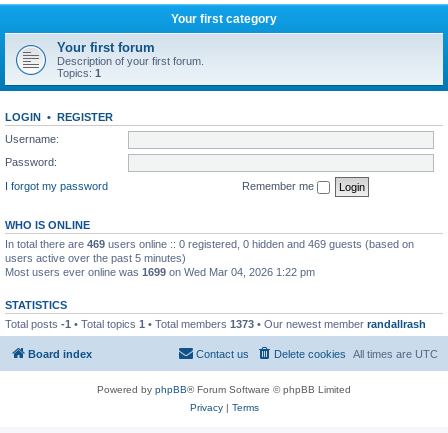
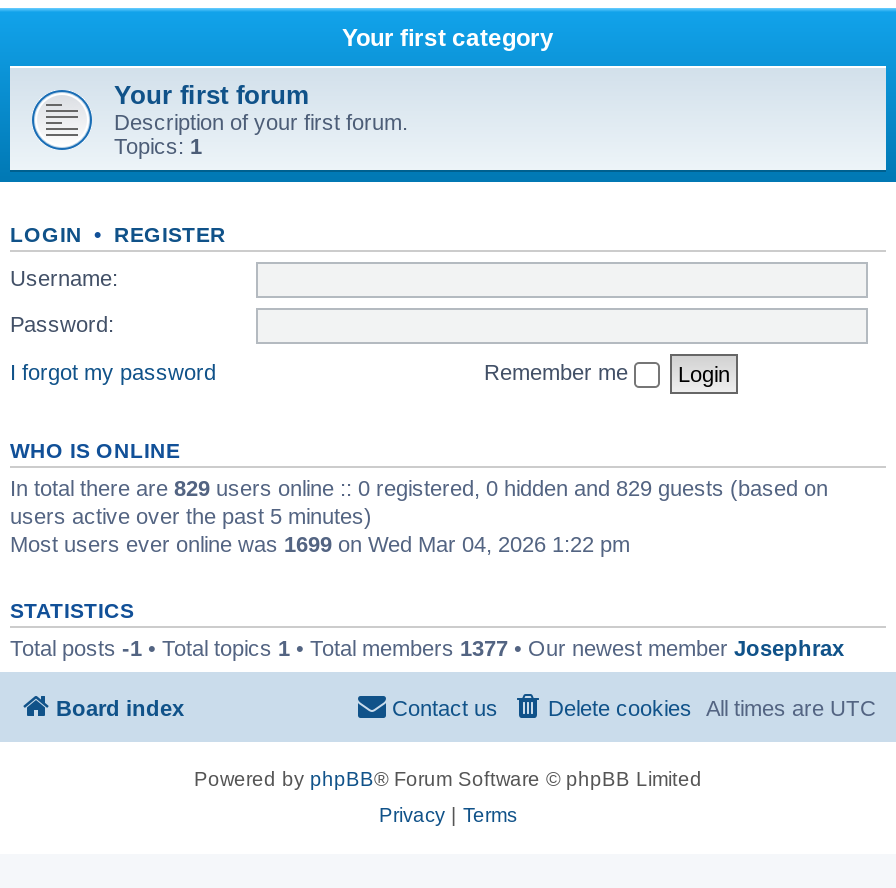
- In total there are 469 users online :: 0 registered, 0 hidden and 469 guests (based on
+ In total there are 829 users online :: 0 registered, 0 hidden and 829 guests (based on

- Total posts -1 • Total topics 1 • Total members 1373 • Our newest member randallrash
+ Total posts -1 • Total topics 1 • Total members 1377 • Our newest member Josephrax
